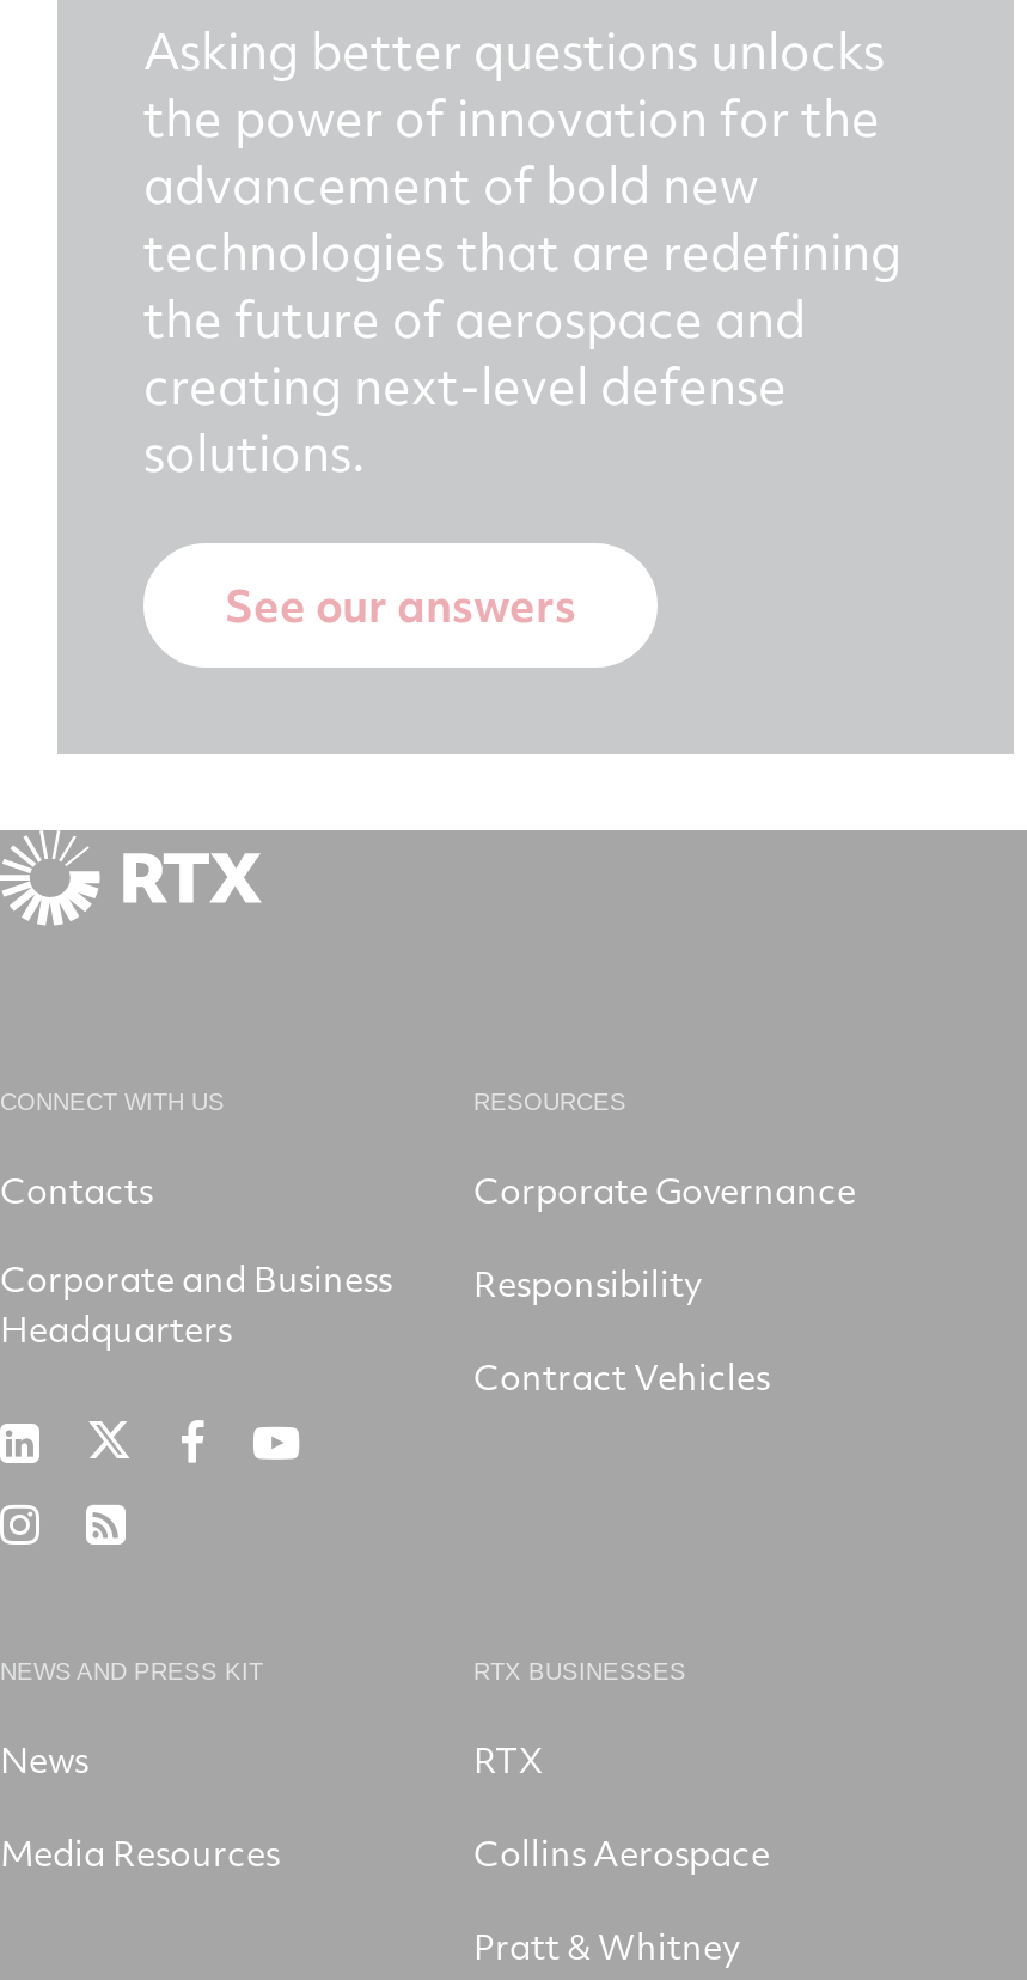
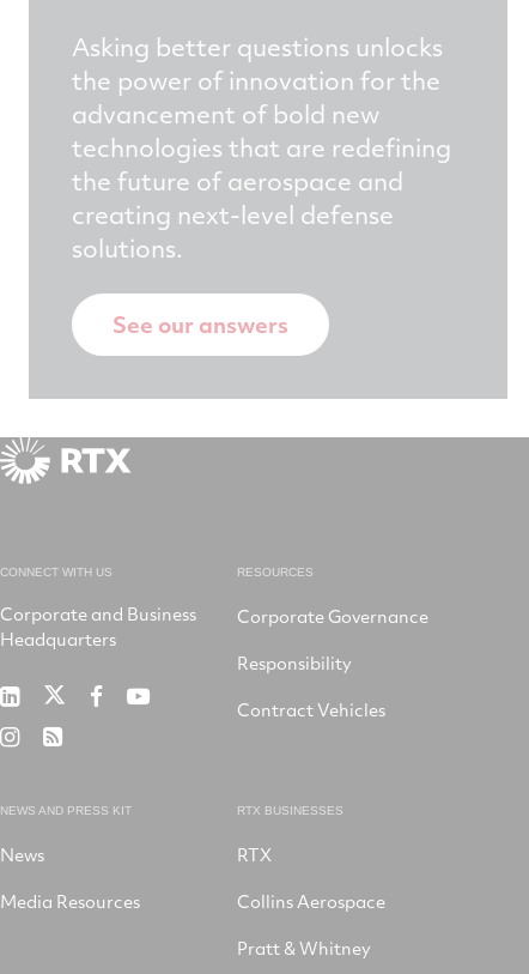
- Contacts
